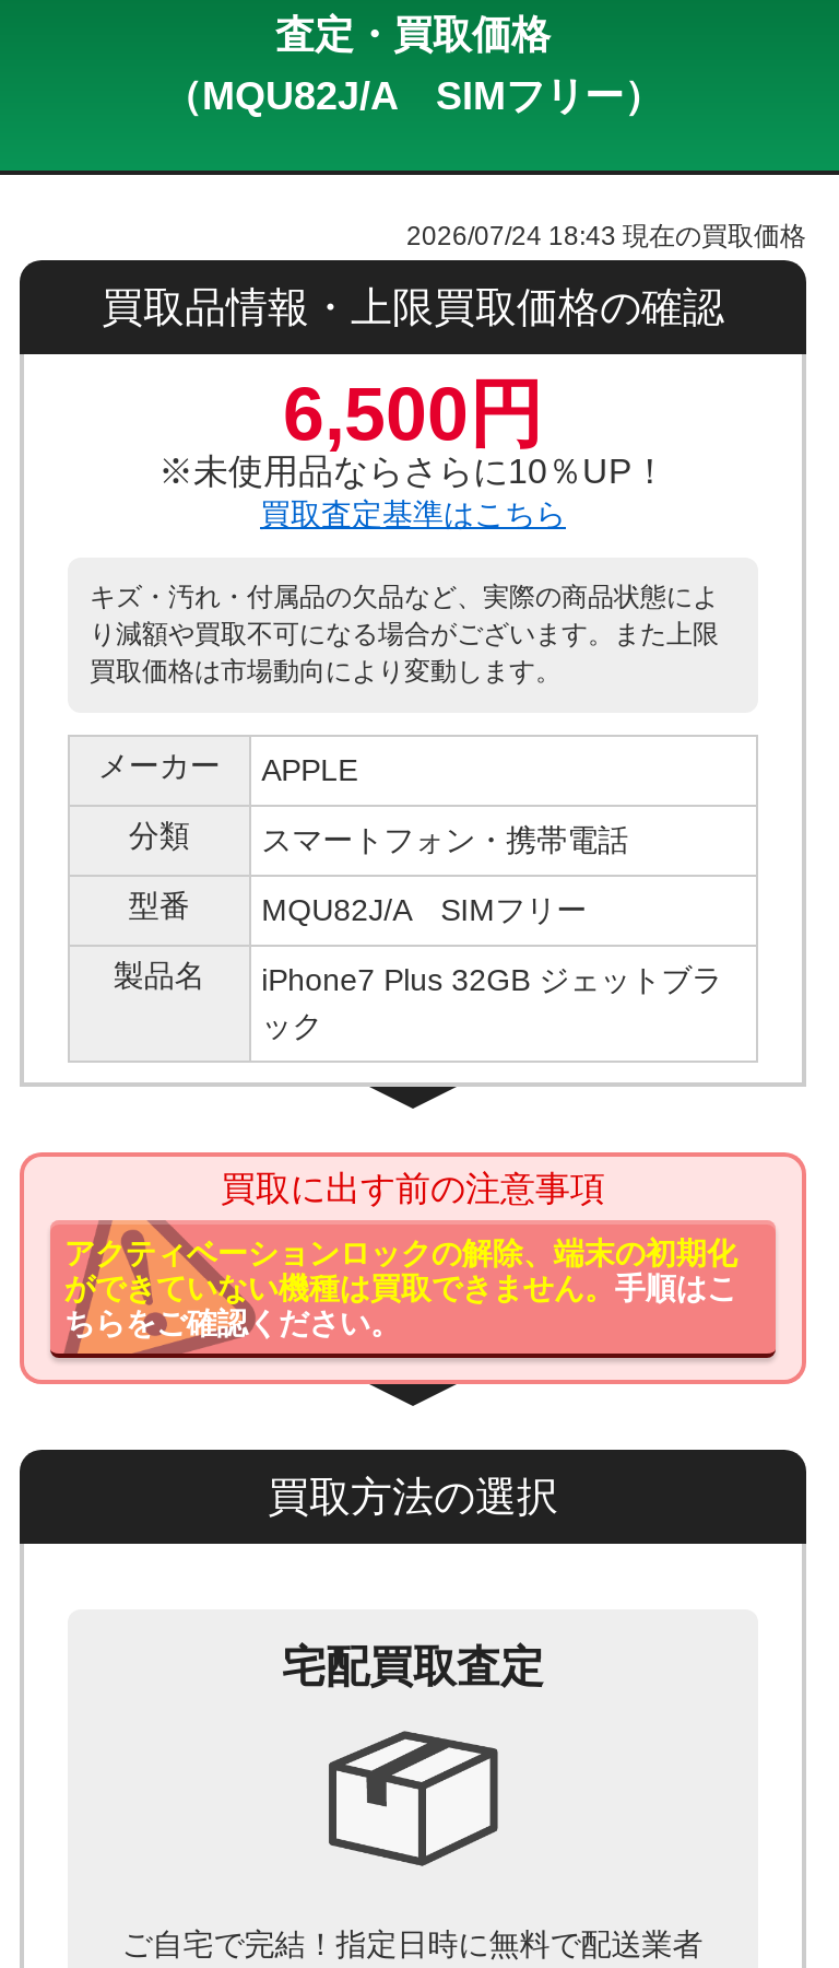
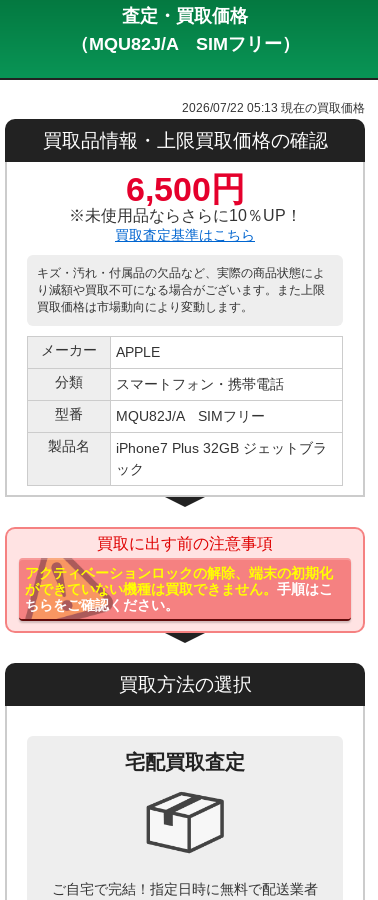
- 2026/07/24 18:43現在の買取価格
+ 2026/07/22 05:13現在の買取価格
